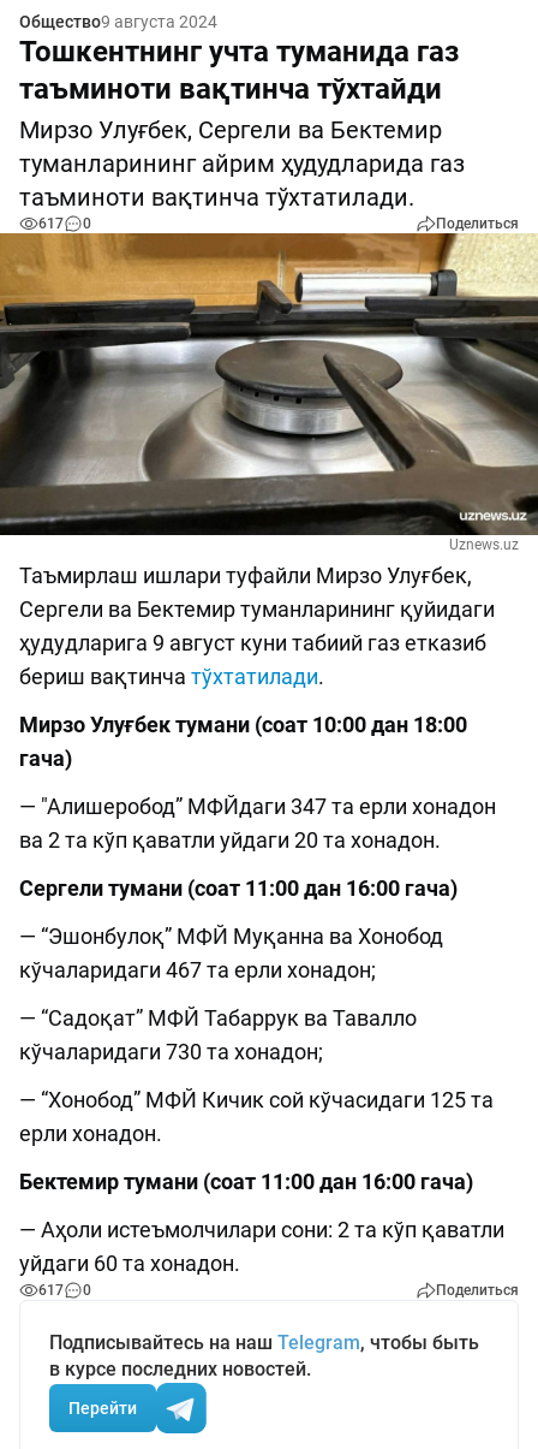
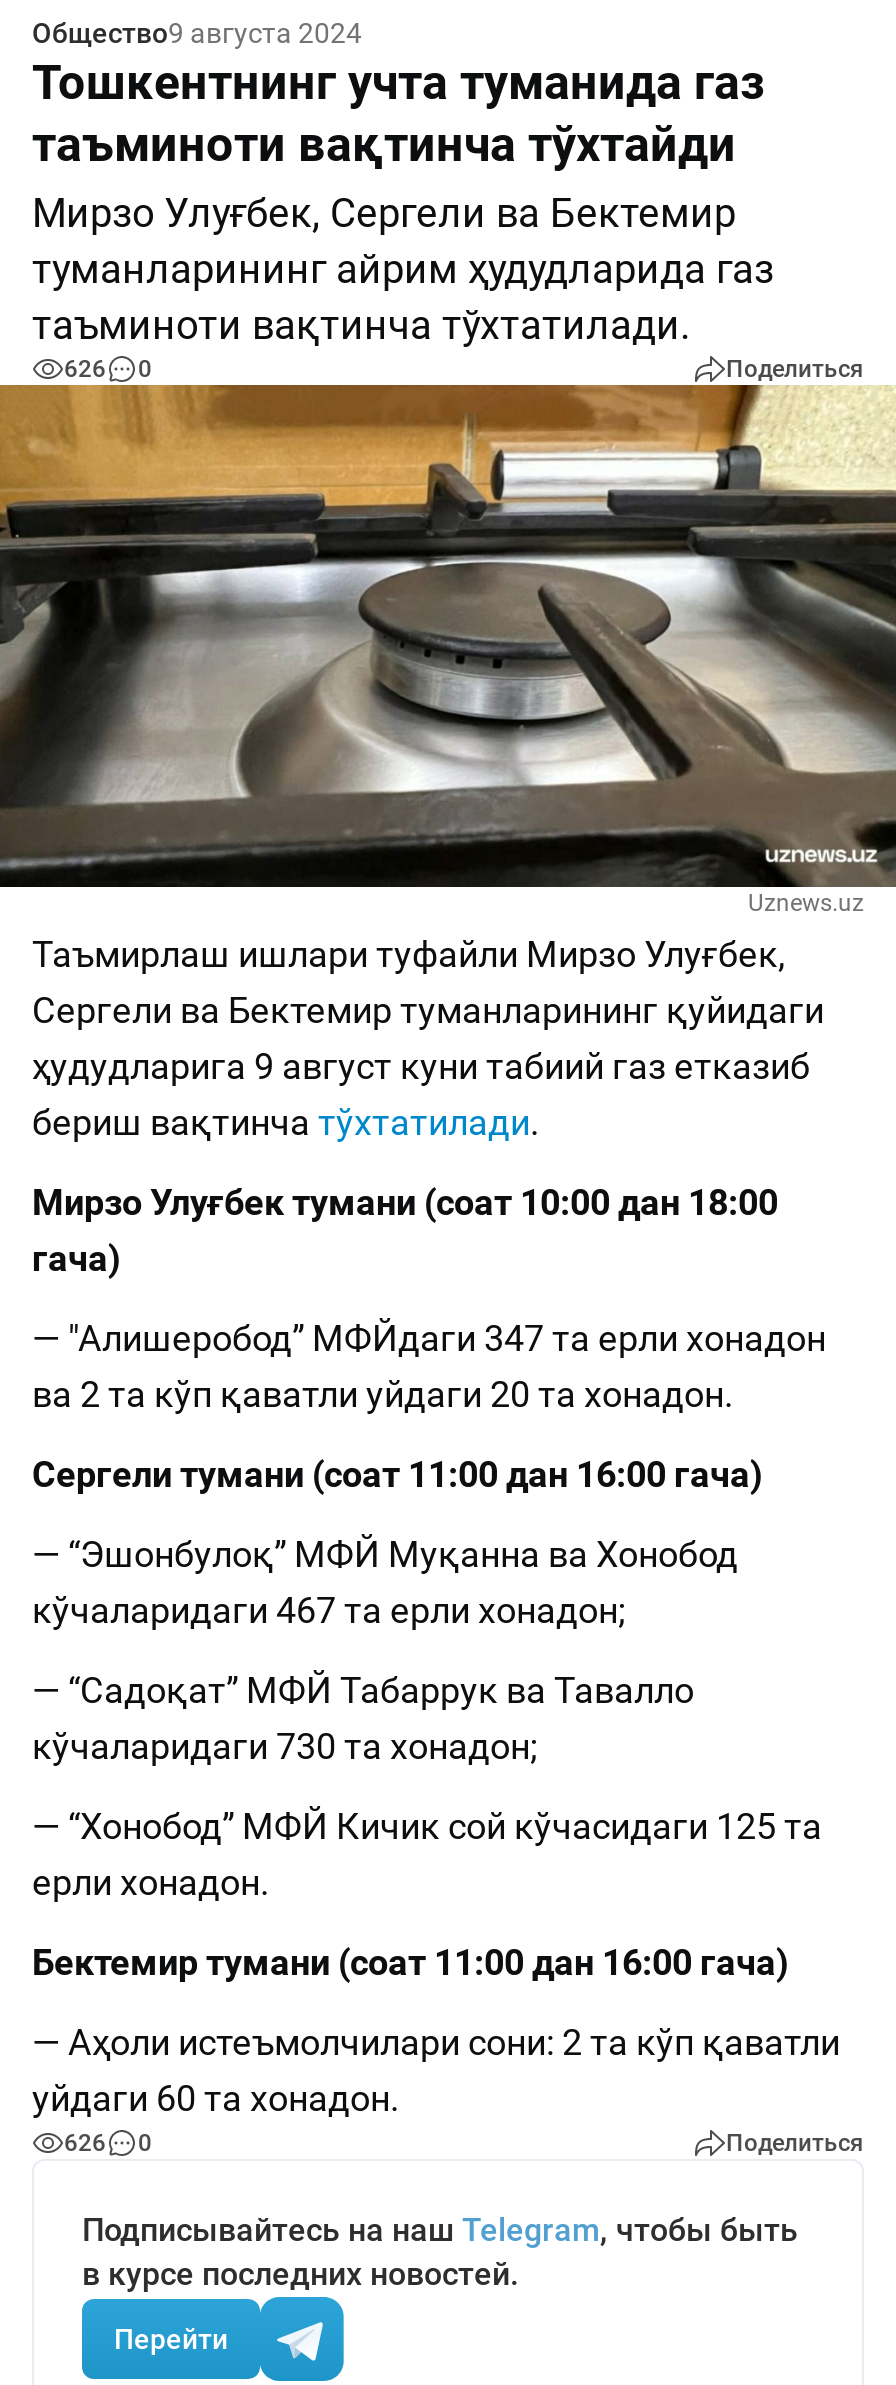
- 617 0
+ 626 0

- 617 0
+ 626 0
